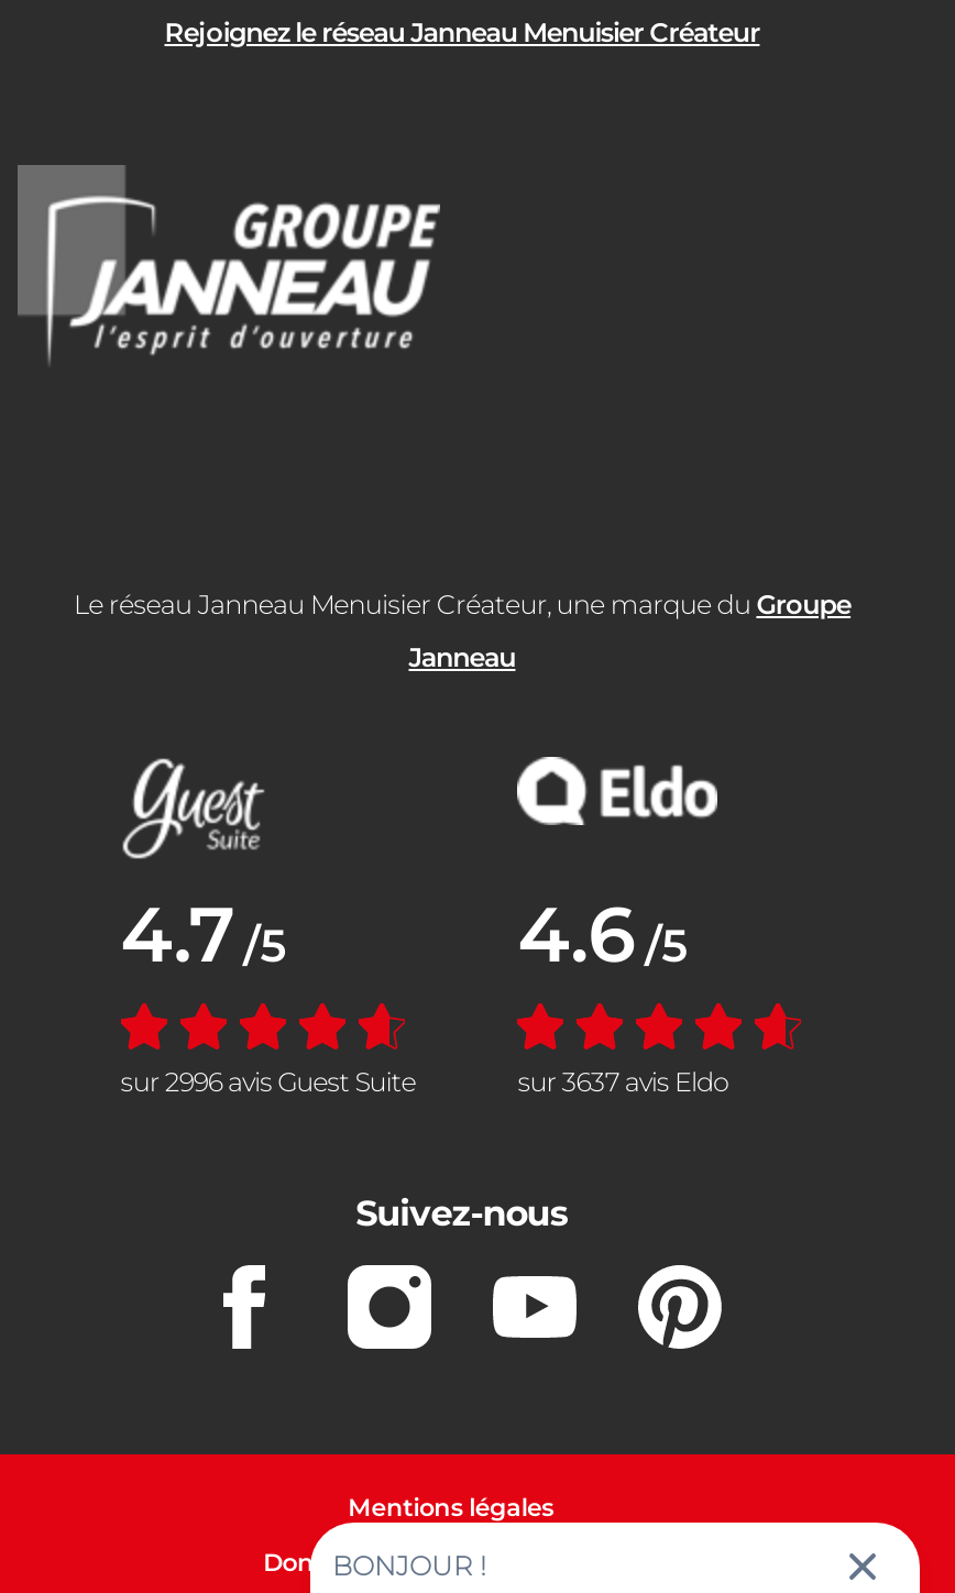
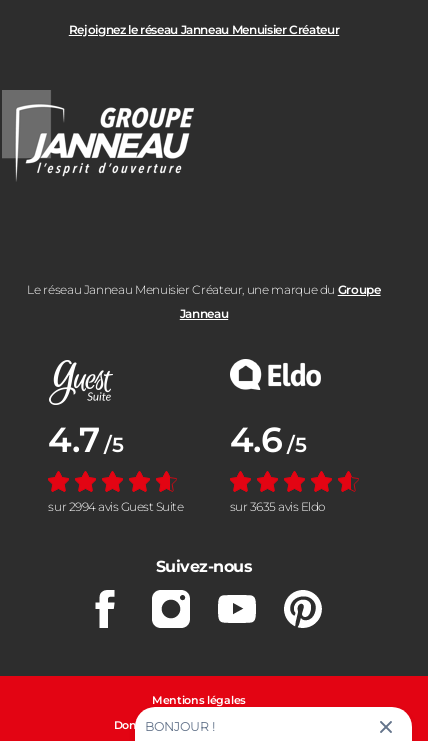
- sur 2996 avis Guest Suite
+ sur 2994 avis Guest Suite

- sur 3637 avis Eldo
+ sur 3635 avis Eldo
